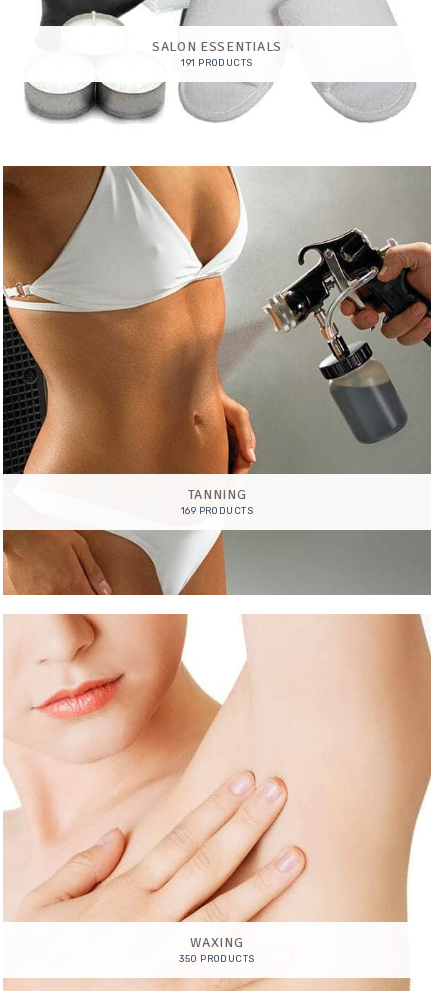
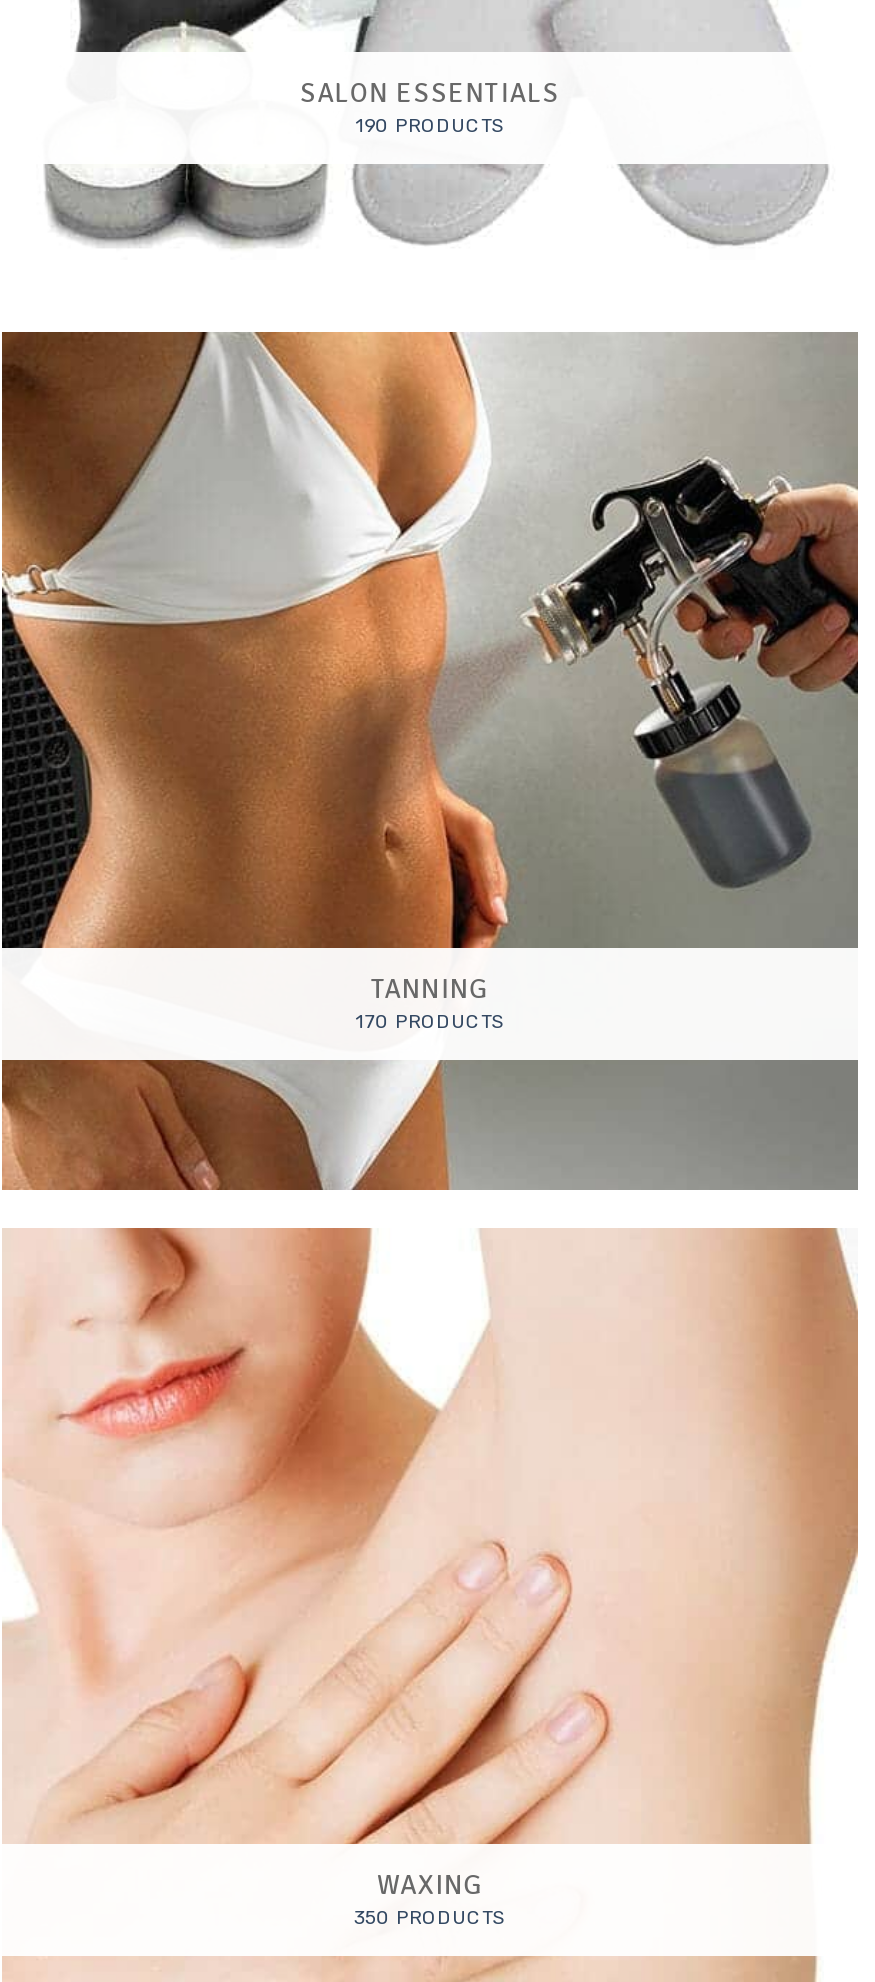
- 191 PRODUCTS
+ 190 PRODUCTS

- 169 PRODUCTS
+ 170 PRODUCTS
